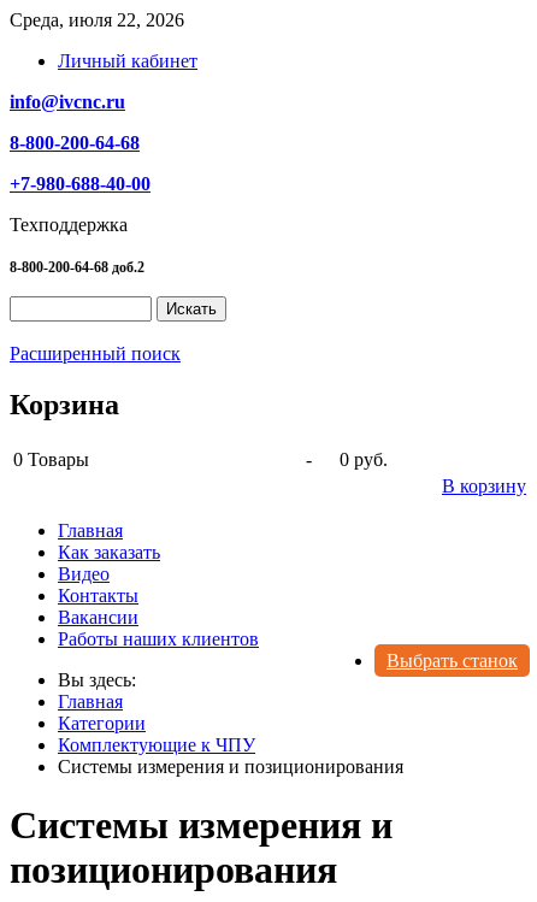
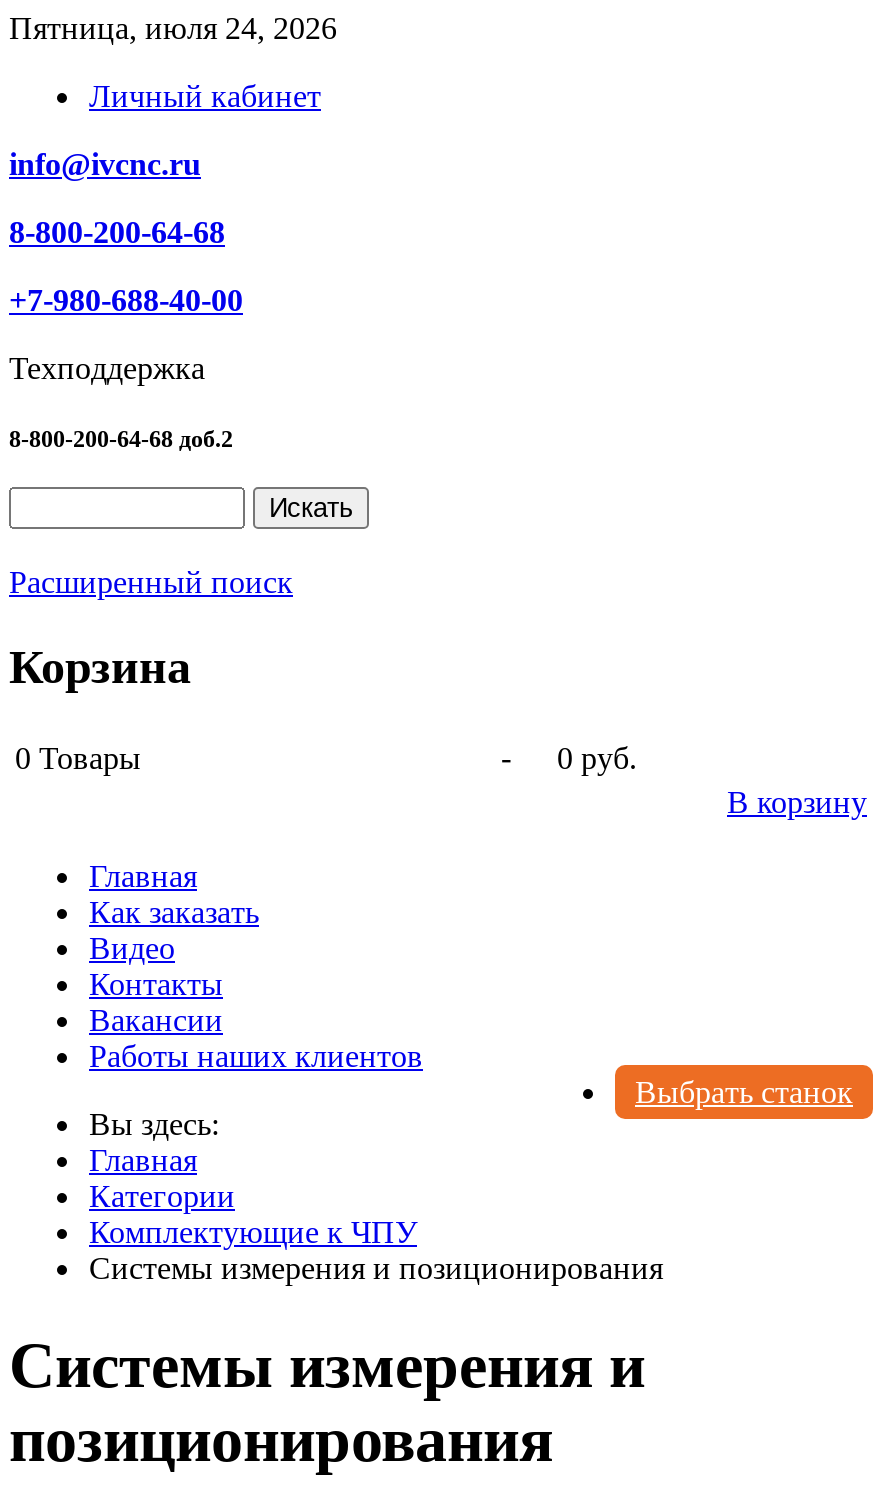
- Среда, июля 22, 2026
+ Пятница, июля 24, 2026
